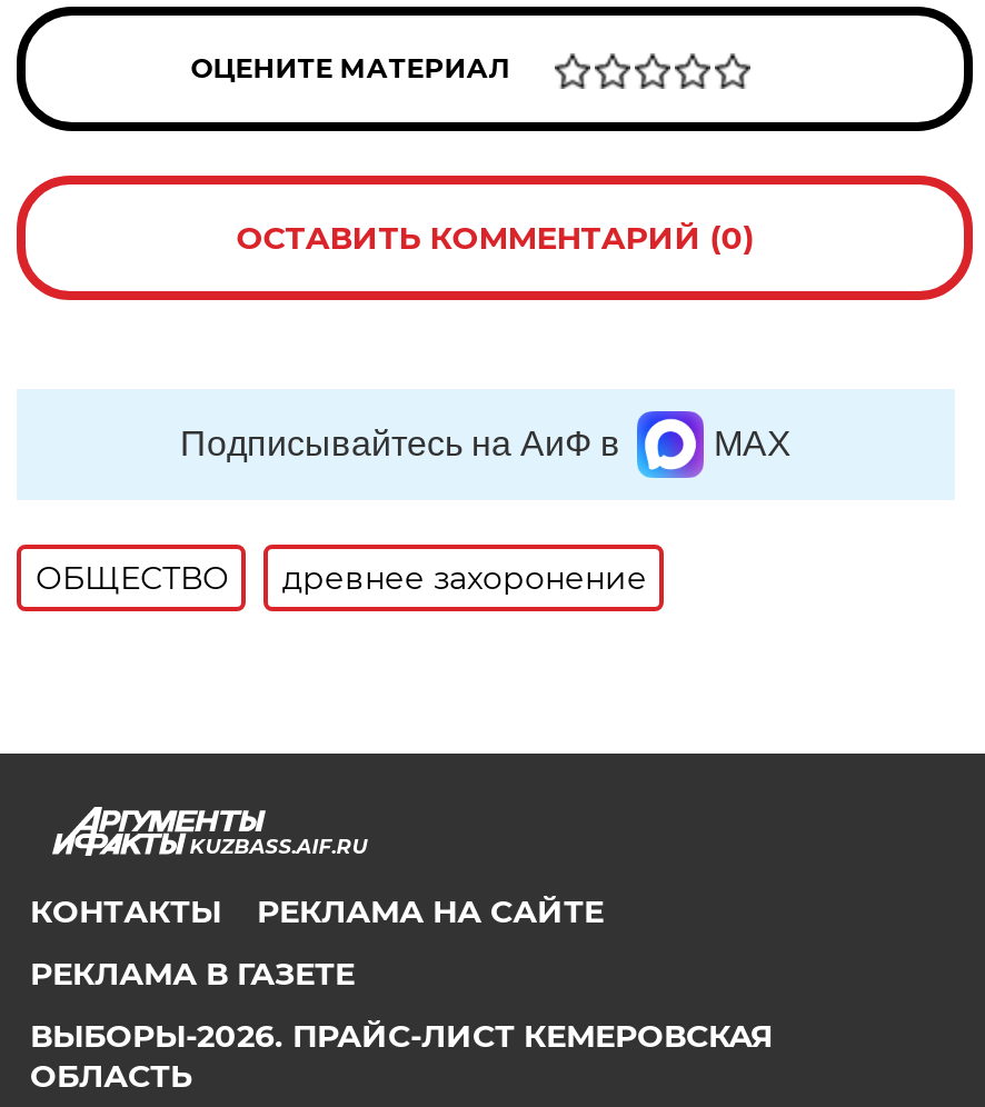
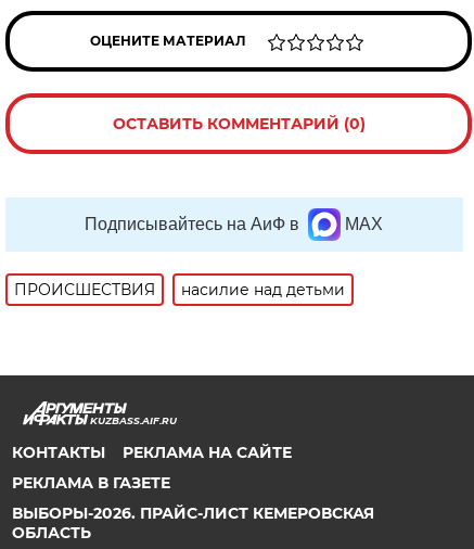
- ОБЩЕСТВО
- древнее захоронение
+ ПРОИСШЕСТВИЯ
+ насилие над детьми
